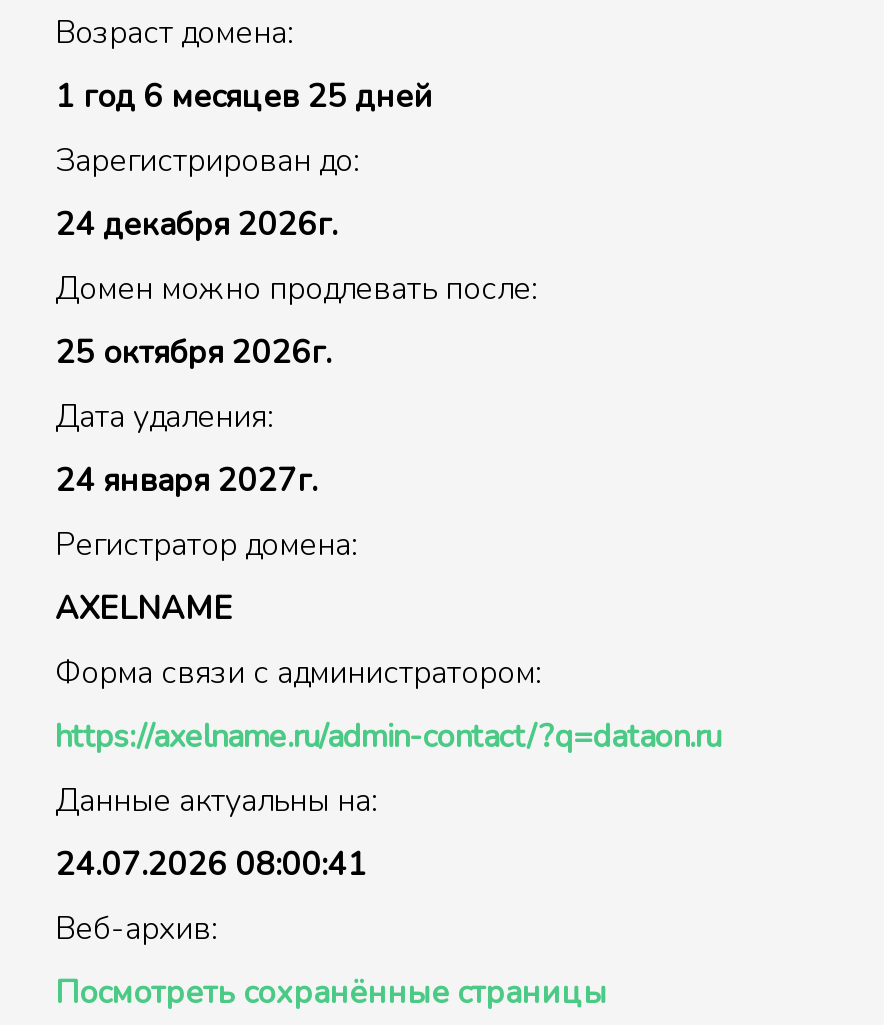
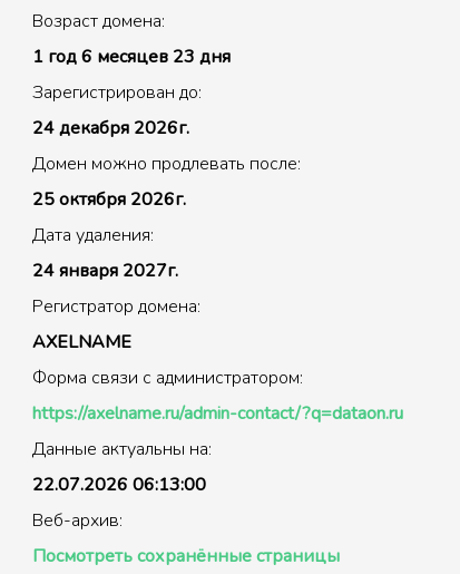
- 1 год 6 месяцев 25 дней
+ 1 год 6 месяцев 23 дня

- 24.07.2026 08:00:41
+ 22.07.2026 06:13:00
